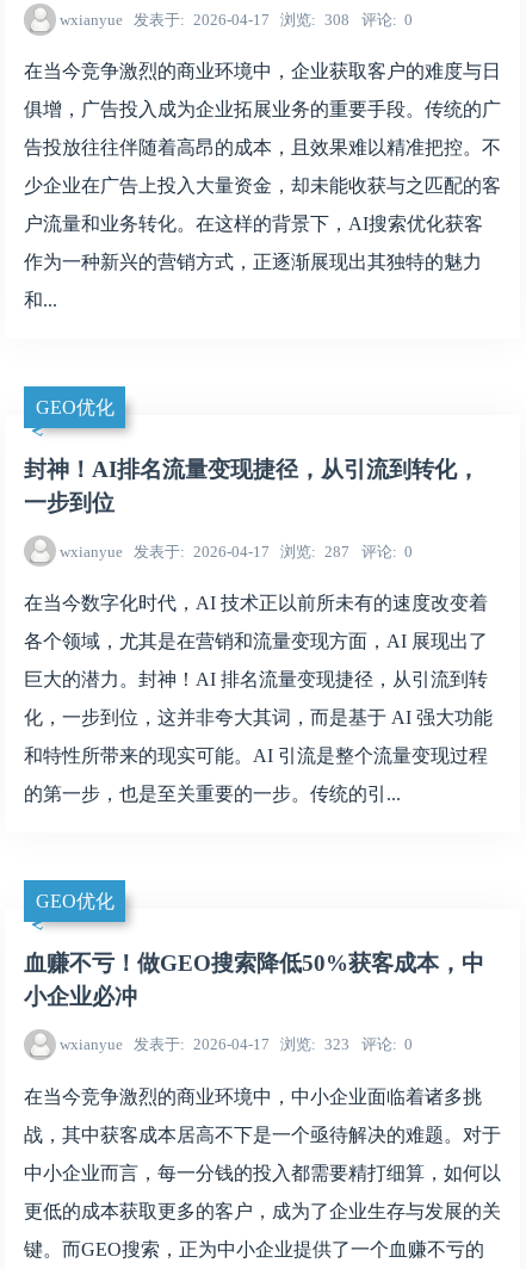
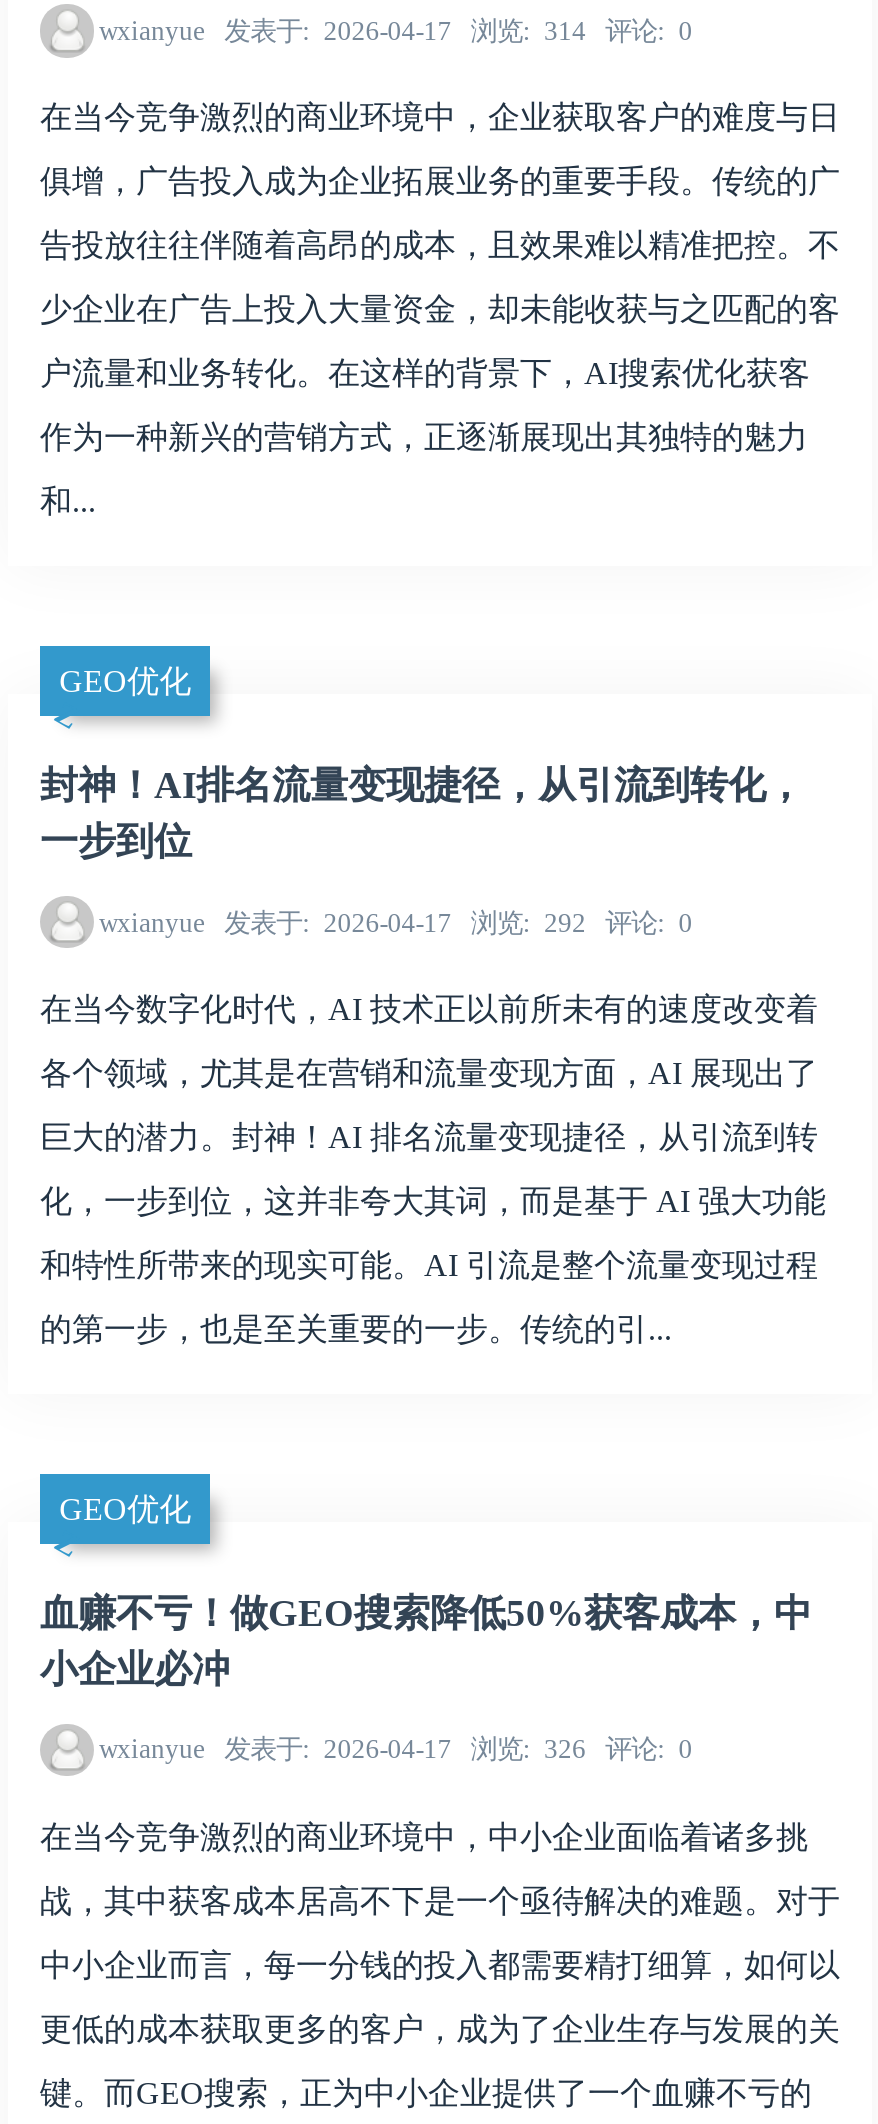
- wxianyue 发表于 2026-04-17 浏览 308 评论 0
+ wxianyue 发表于 2026-04-17 浏览 314 评论 0

- wxianyue 发表于 2026-04-17 浏览 287 评论 0
+ wxianyue 发表于 2026-04-17 浏览 292 评论 0

- wxianyue 发表于 2026-04-17 浏览 323 评论 0
+ wxianyue 发表于 2026-04-17 浏览 326 评论 0
